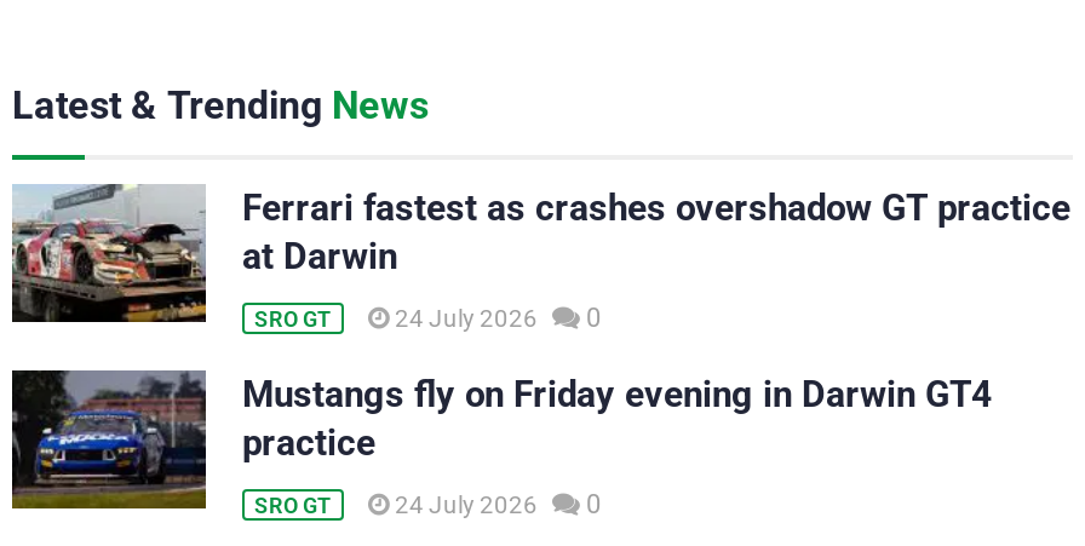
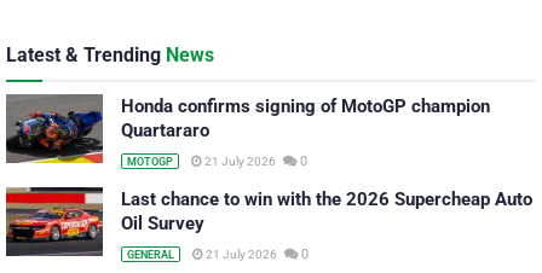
- [image]
- Ferrari fastest as crashes overshadow GT practice
- at Darwin
+ [image]
+ Honda confirms signing of MotoGP champion
+ Quartararo

- SRO GT
- 24 July 2026
+ MOTOGP
+ 21 July 2026

- [image]
- Mustangs fly on Friday evening in Darwin GT4
- practice
+ [image]
+ Last chance to win with the 2026 Supercheap Auto
+ Oil Survey

- SRO GT
- 24 July 2026
+ GENERAL
+ 21 July 2026
